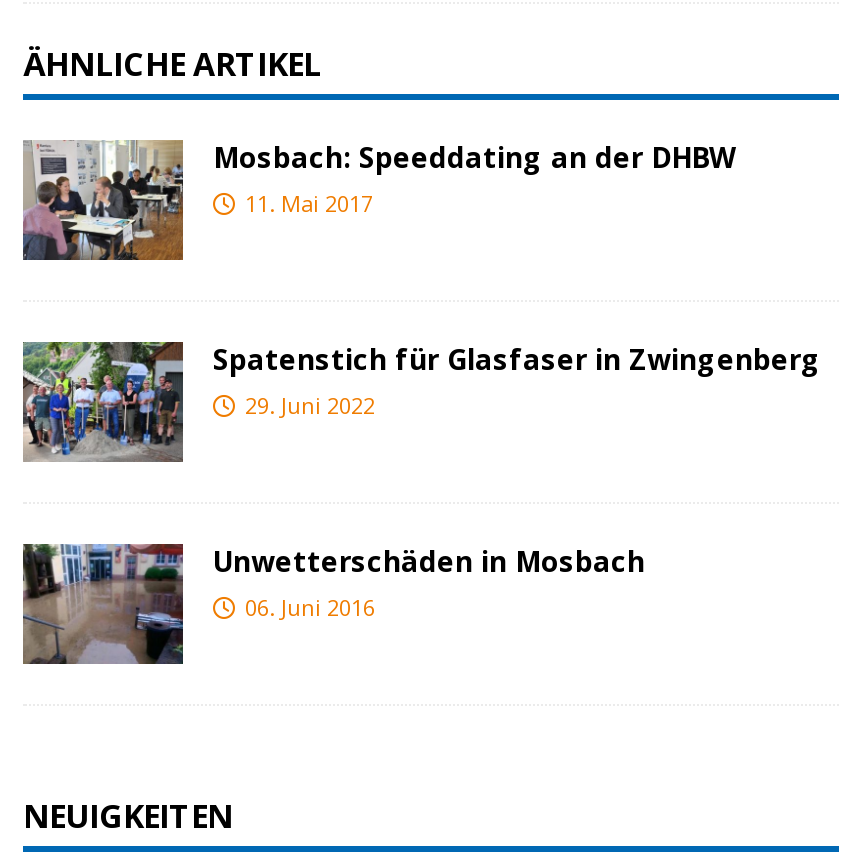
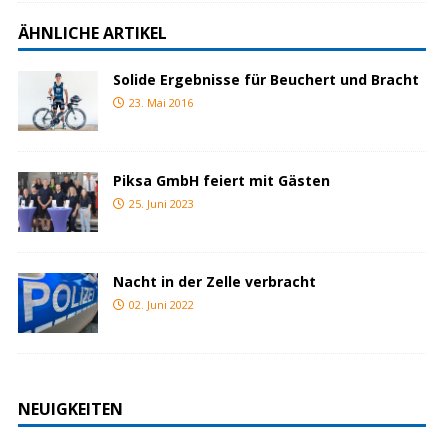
- [image]
- Mosbach: Speeddating an der DHBW
- 11. Mai 2017
+ [image]
+ Solide Ergebnisse für Beuchert und Bracht
+ 23. Mai 2016

- [image]
- Spatenstich für Glasfaser in Zwingenberg
- 29. Juni 2022
+ [image]
+ Piksa GmbH feiert mit Gästen
+ 25. Juni 2023

- [image]
- Unwetterschäden in Mosbach
- 06. Juni 2016
+ [image]
+ Nacht in der Zelle verbracht
+ 02. Juni 2022
